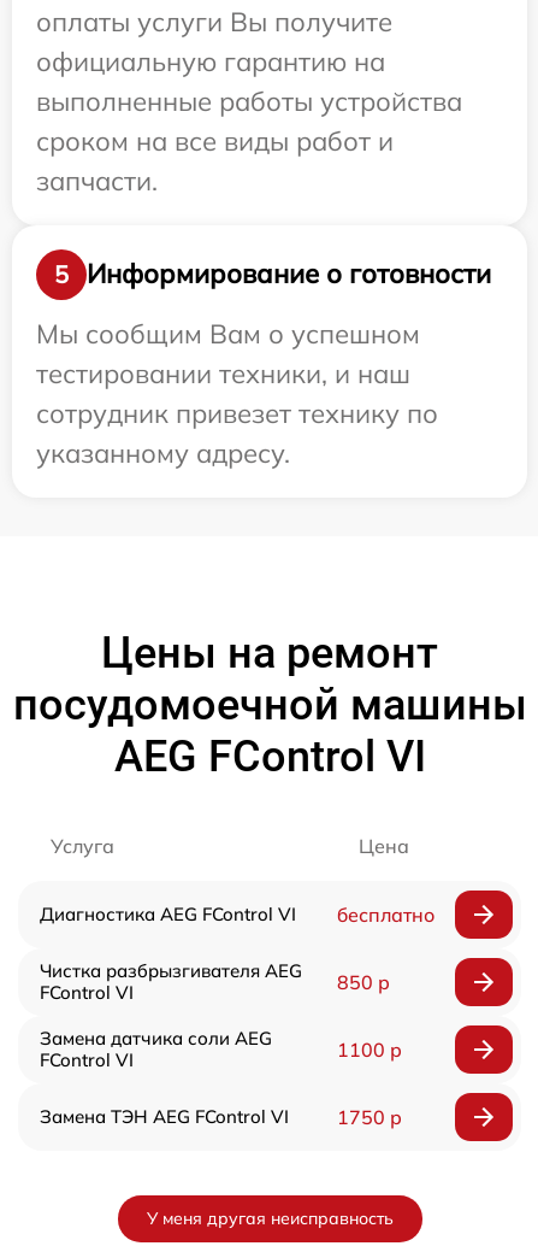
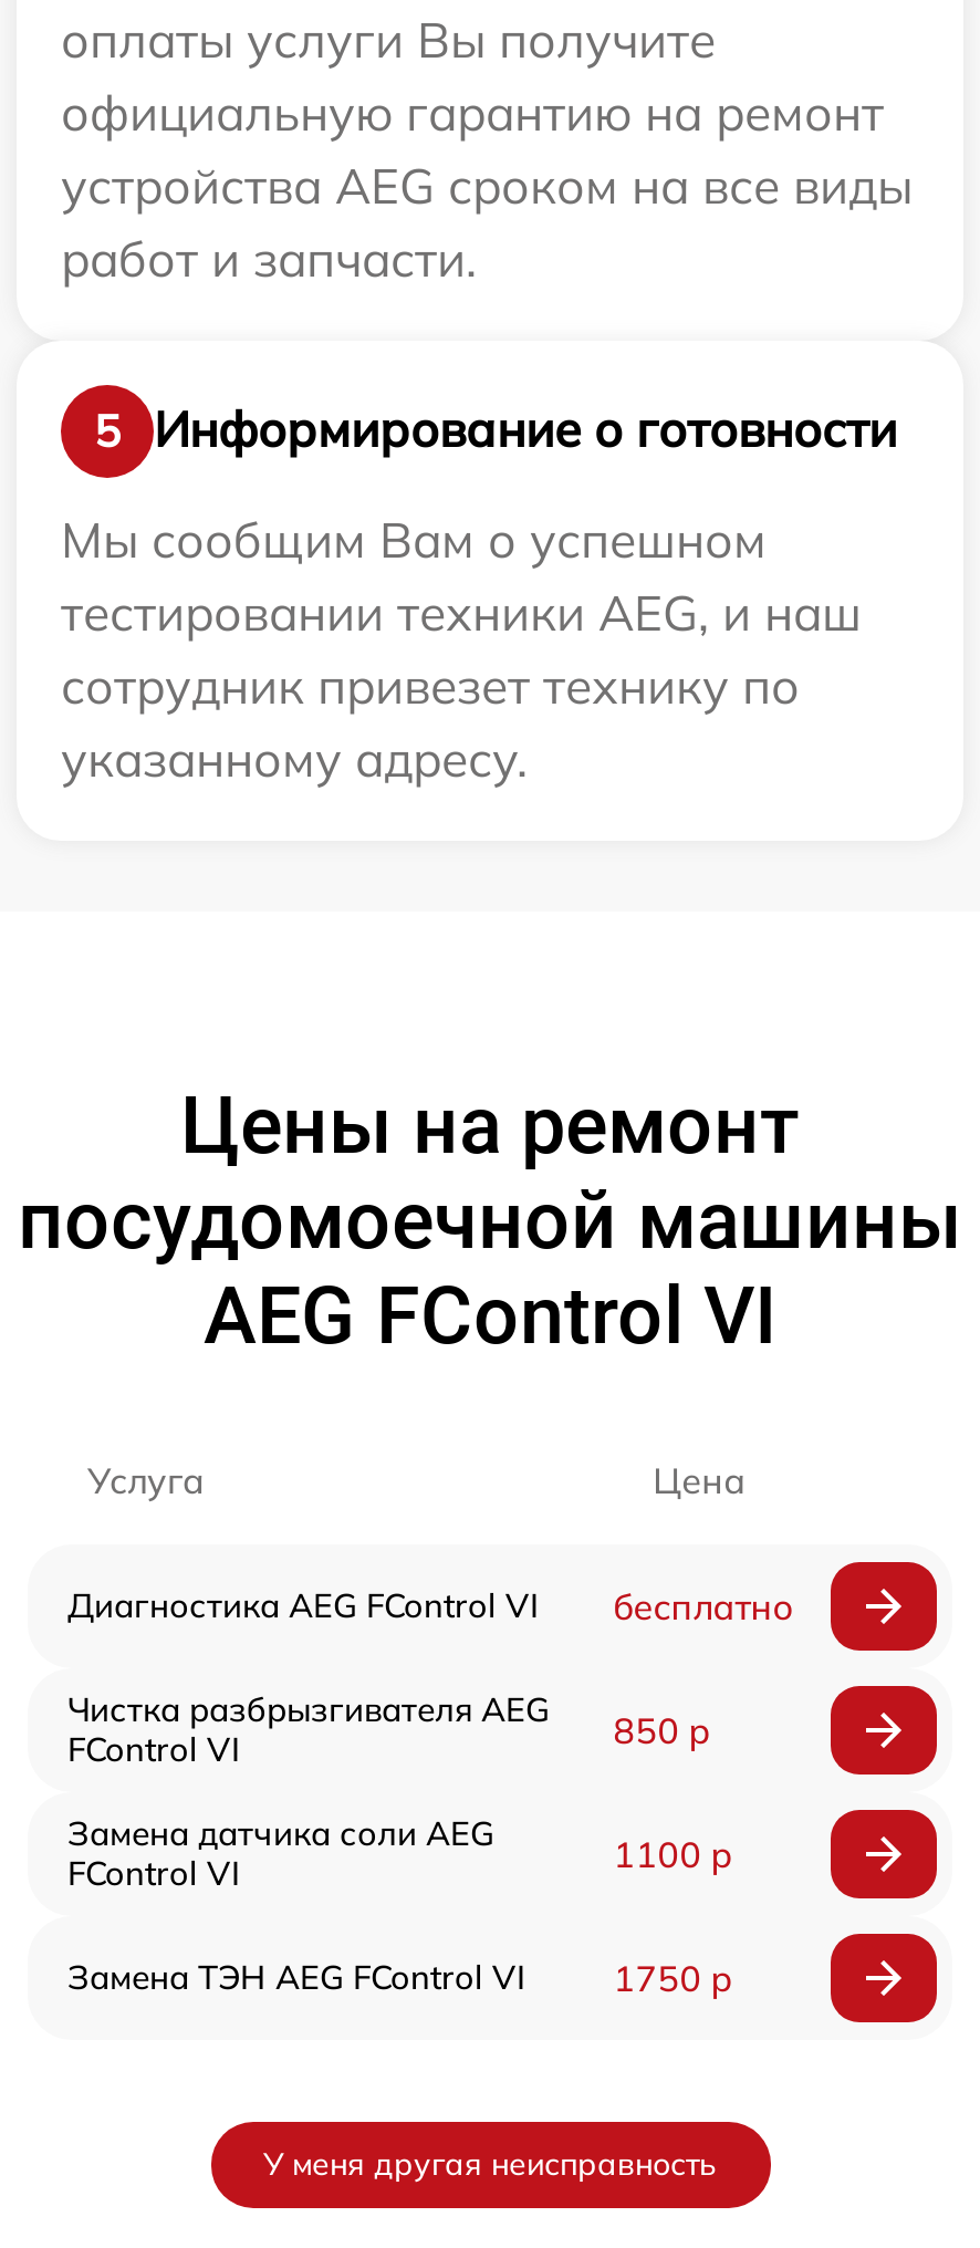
- официальную гарантию на
- выполненные работы устройства
- сроком на все виды работ и
- запчасти.
+ официальную гарантию на ремонт
+ устройства AEG сроком на все виды
+ работ и запчасти.

- тестировании техники, и наш
+ тестировании техники AEG, и наш
